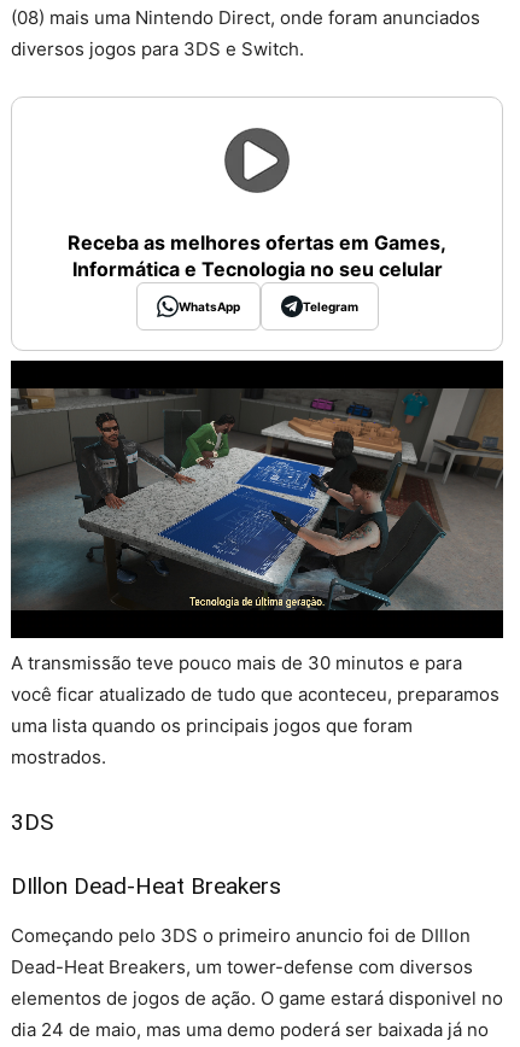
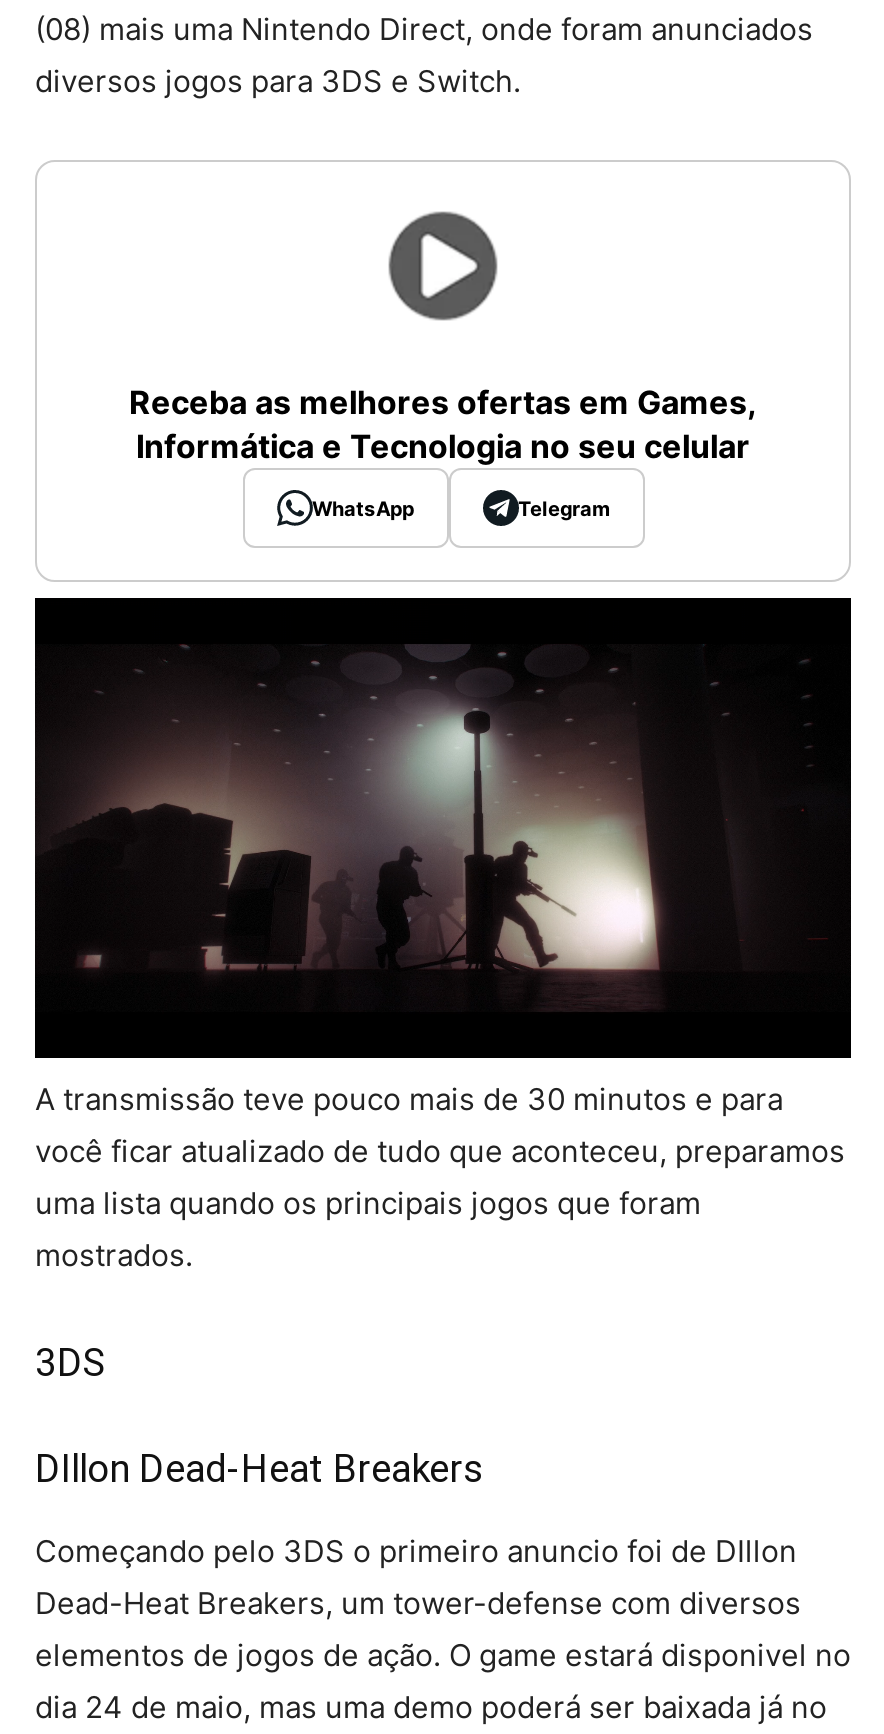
- [image]
+ [image]
